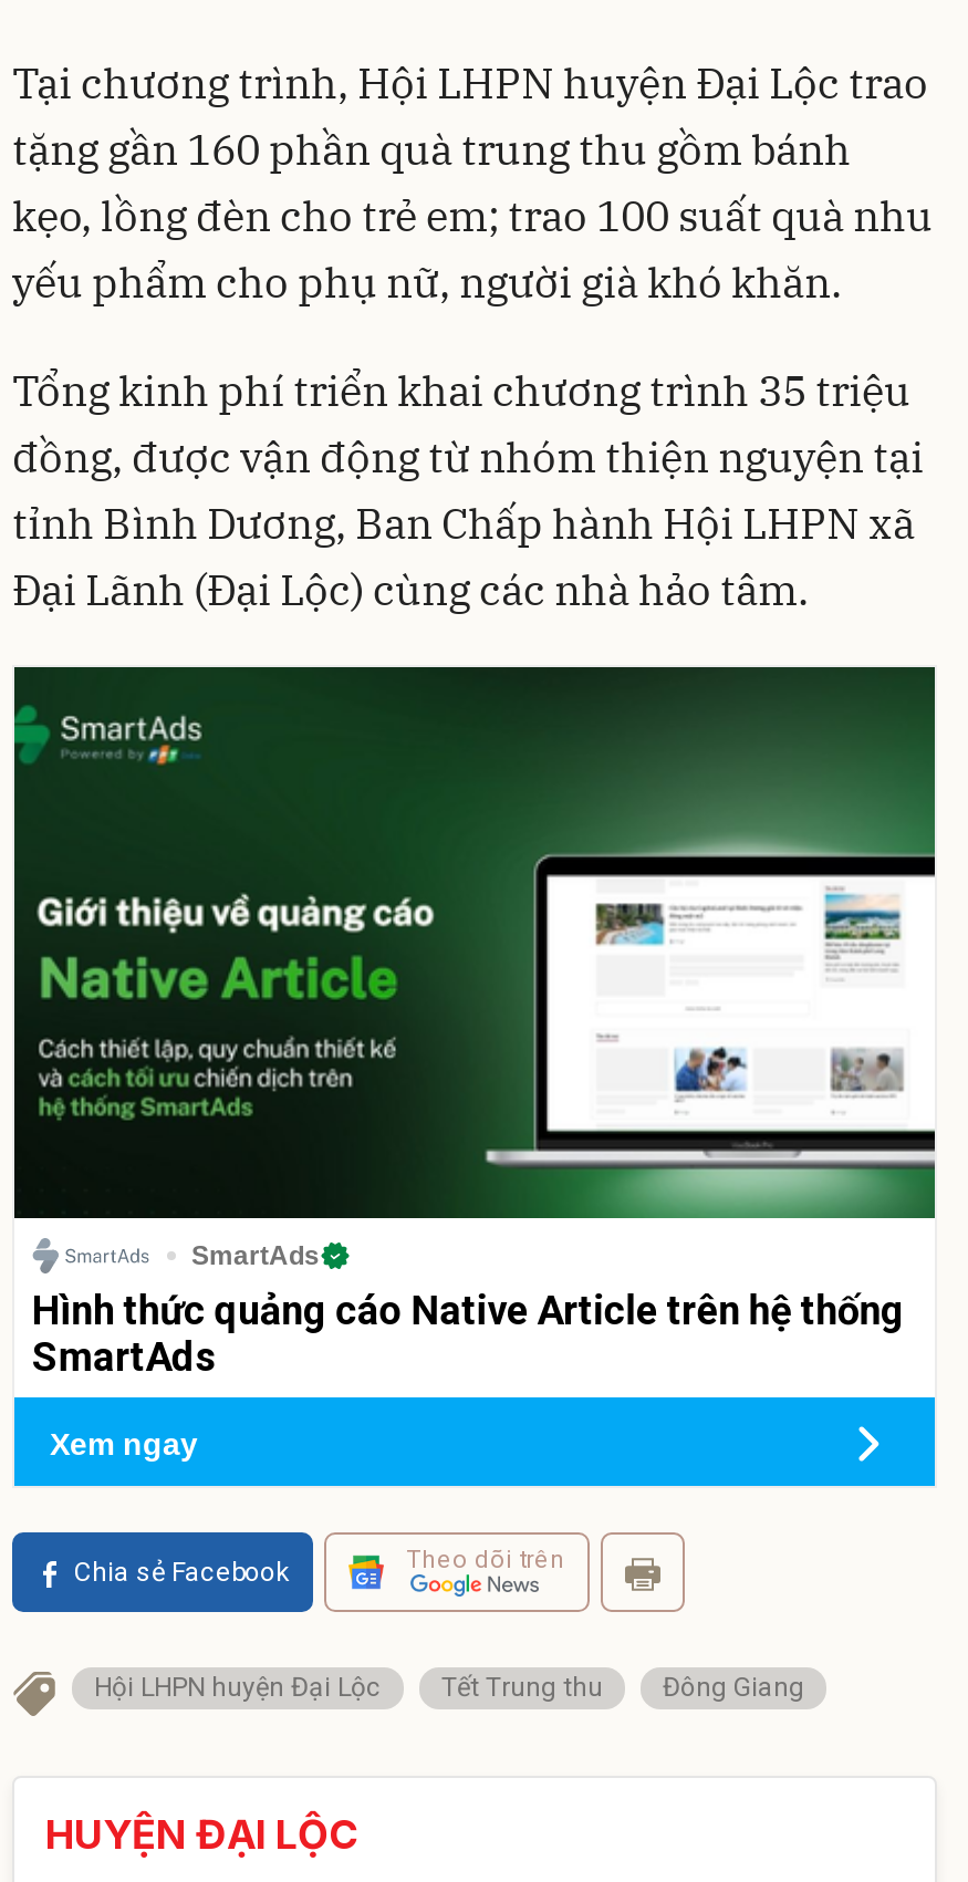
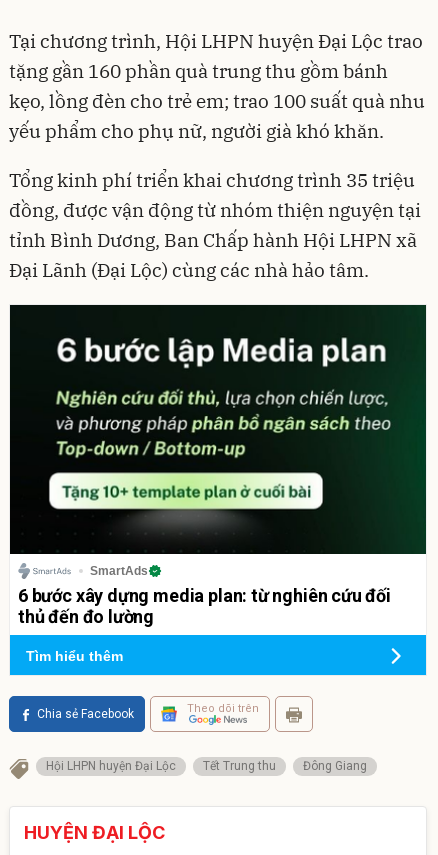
- [image]
- Hình thức quảng cáo Native Article trên hệ thống
- SmartAds
+ [image]
+ 6 bước xây dựng media plan: từ nghiên cứu đối
+ thủ đến đo lường

- Xem ngay
+ Tìm hiểu thêm
